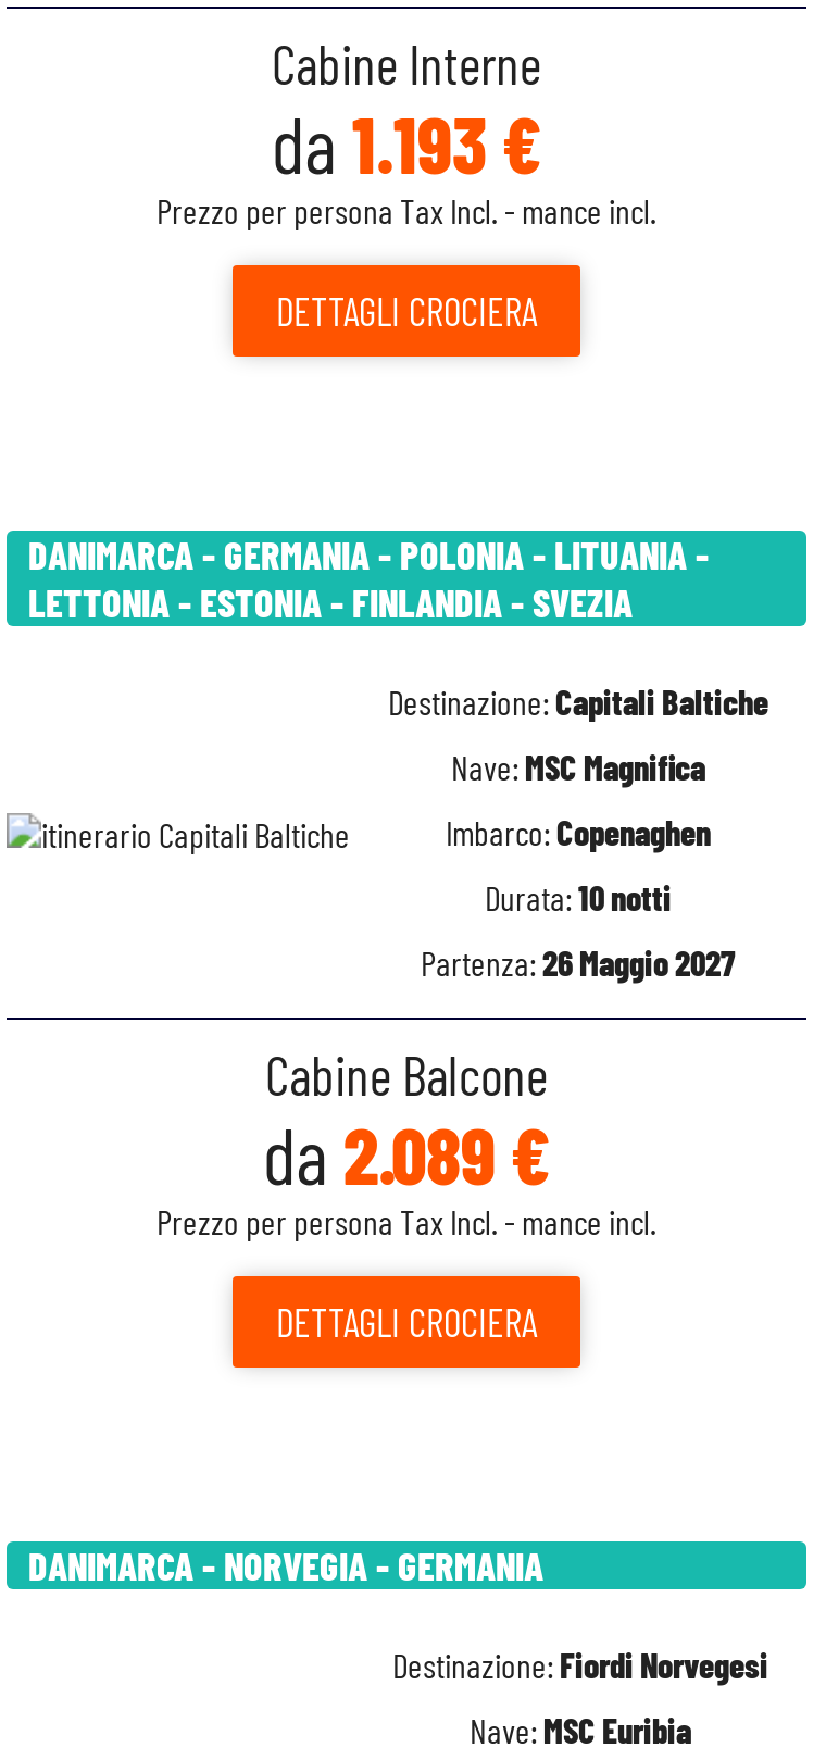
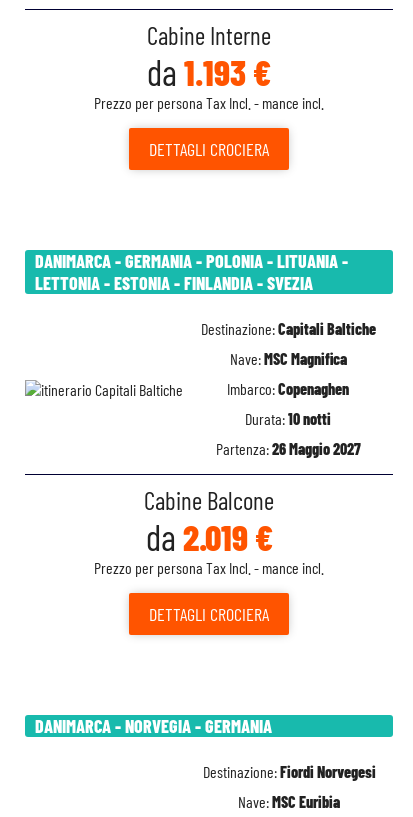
- da 2.089 €
+ da 2.019 €
